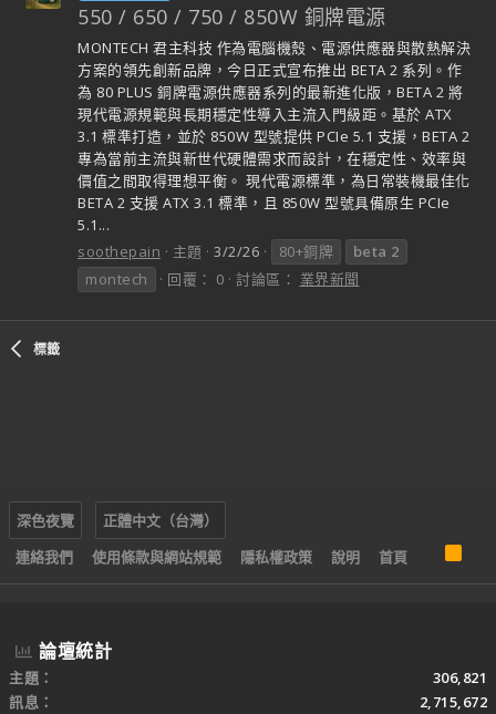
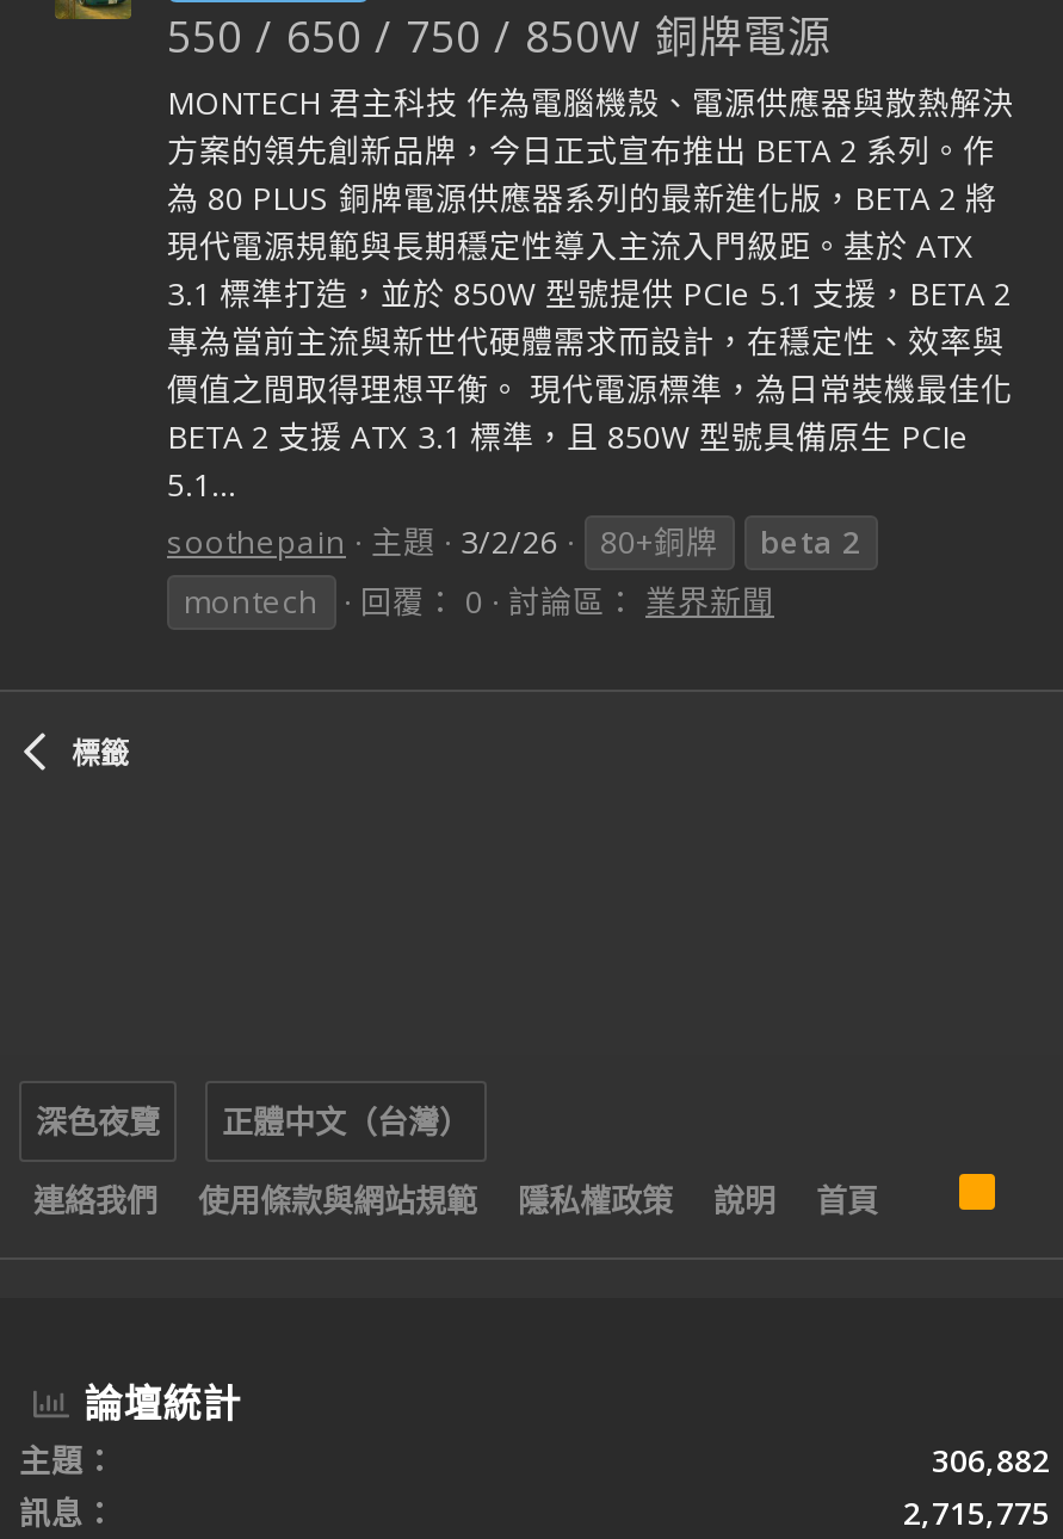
- 306,821
+ 306,882

- 2,715,672
+ 2,715,775
